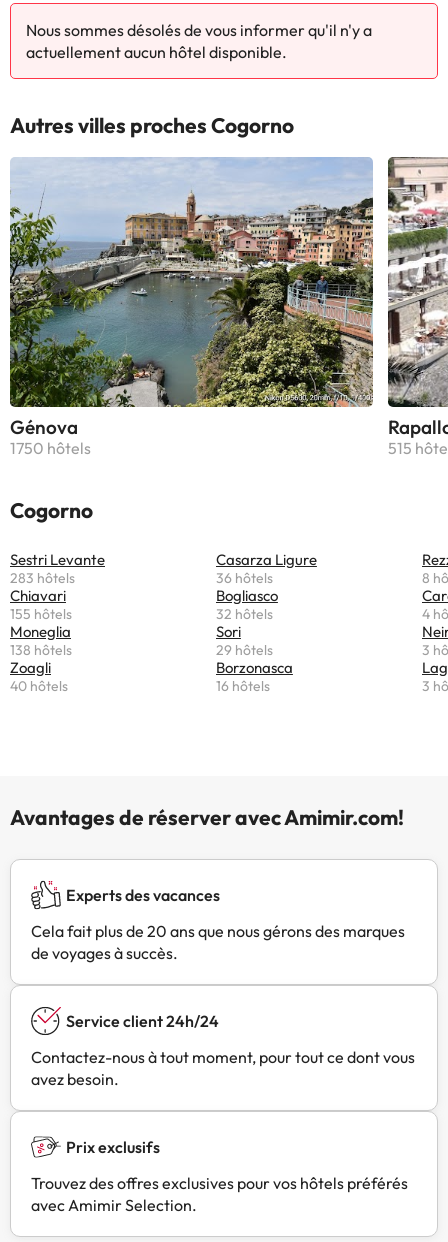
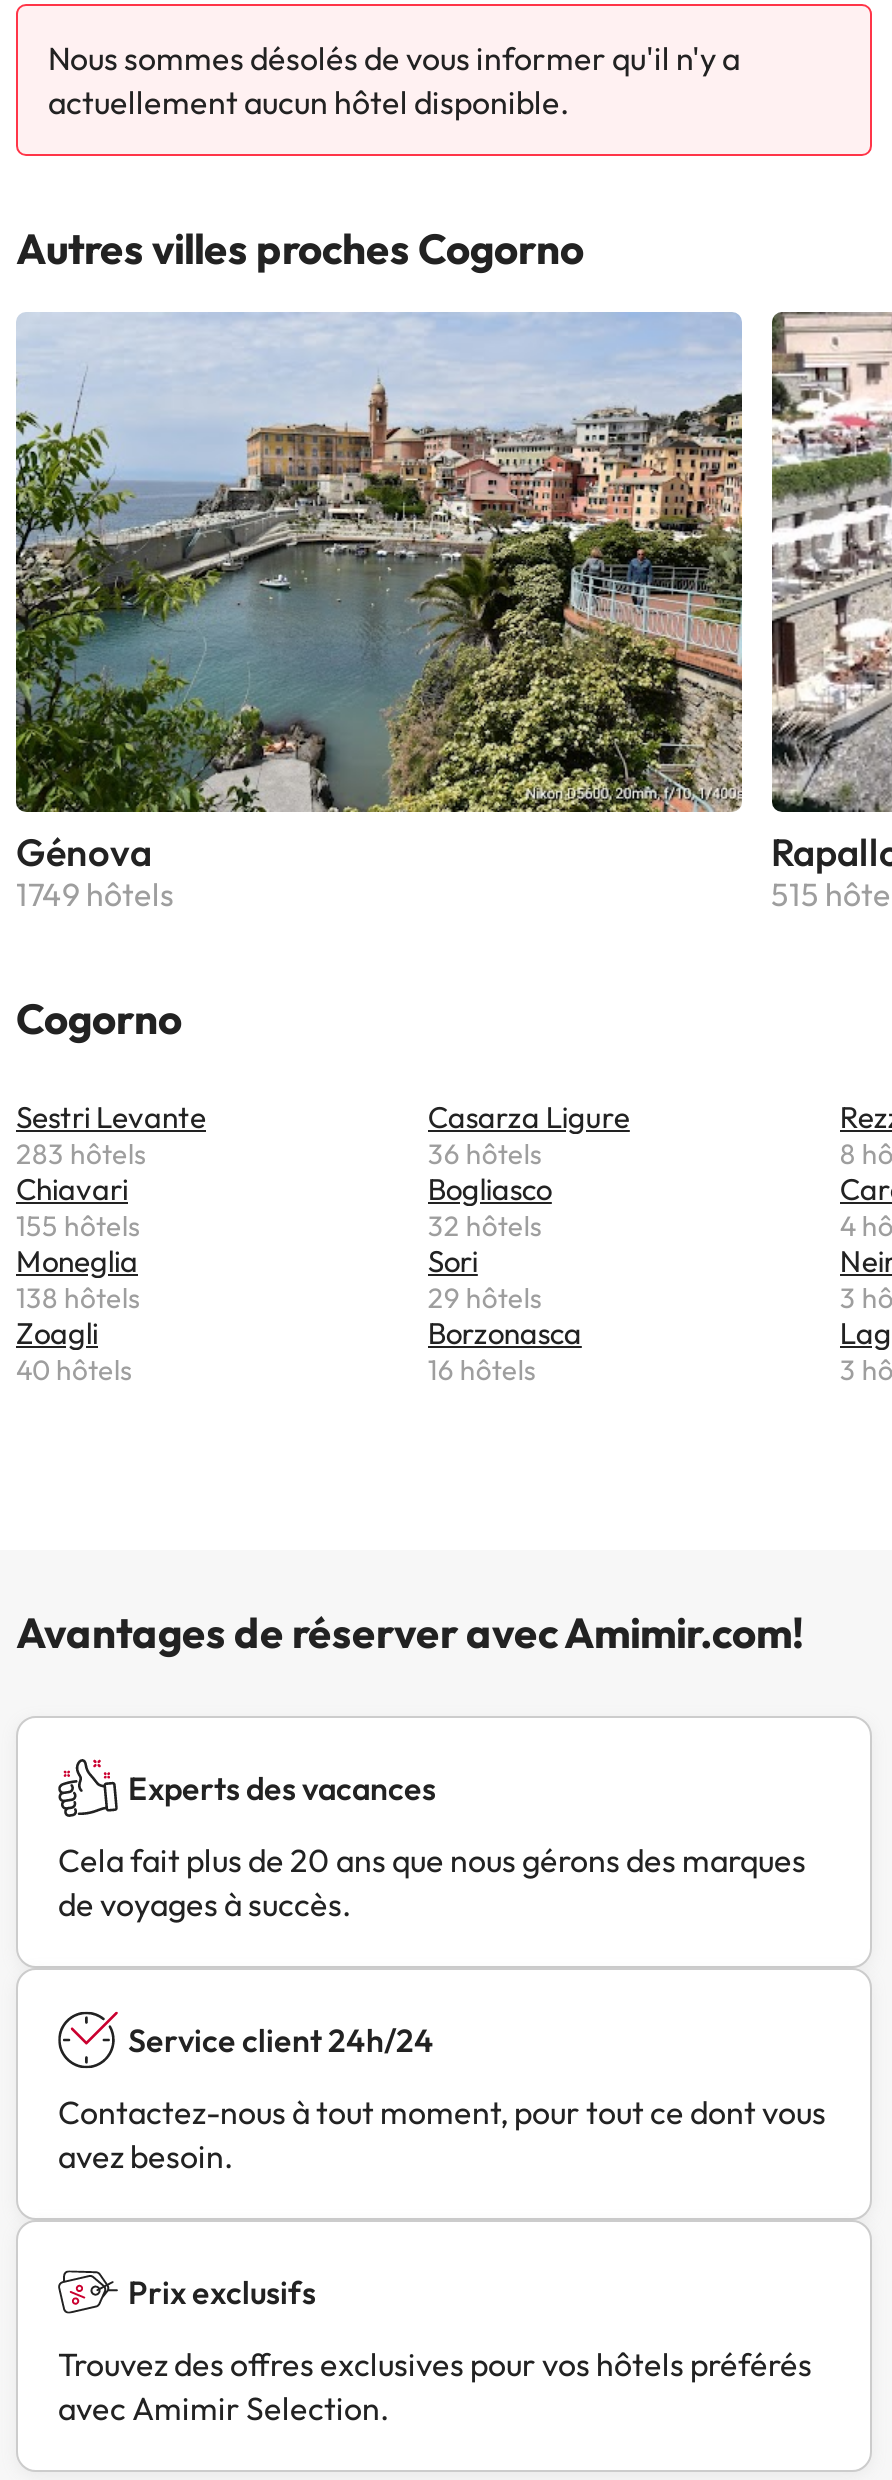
- 1750 hôtels
+ 1749 hôtels
